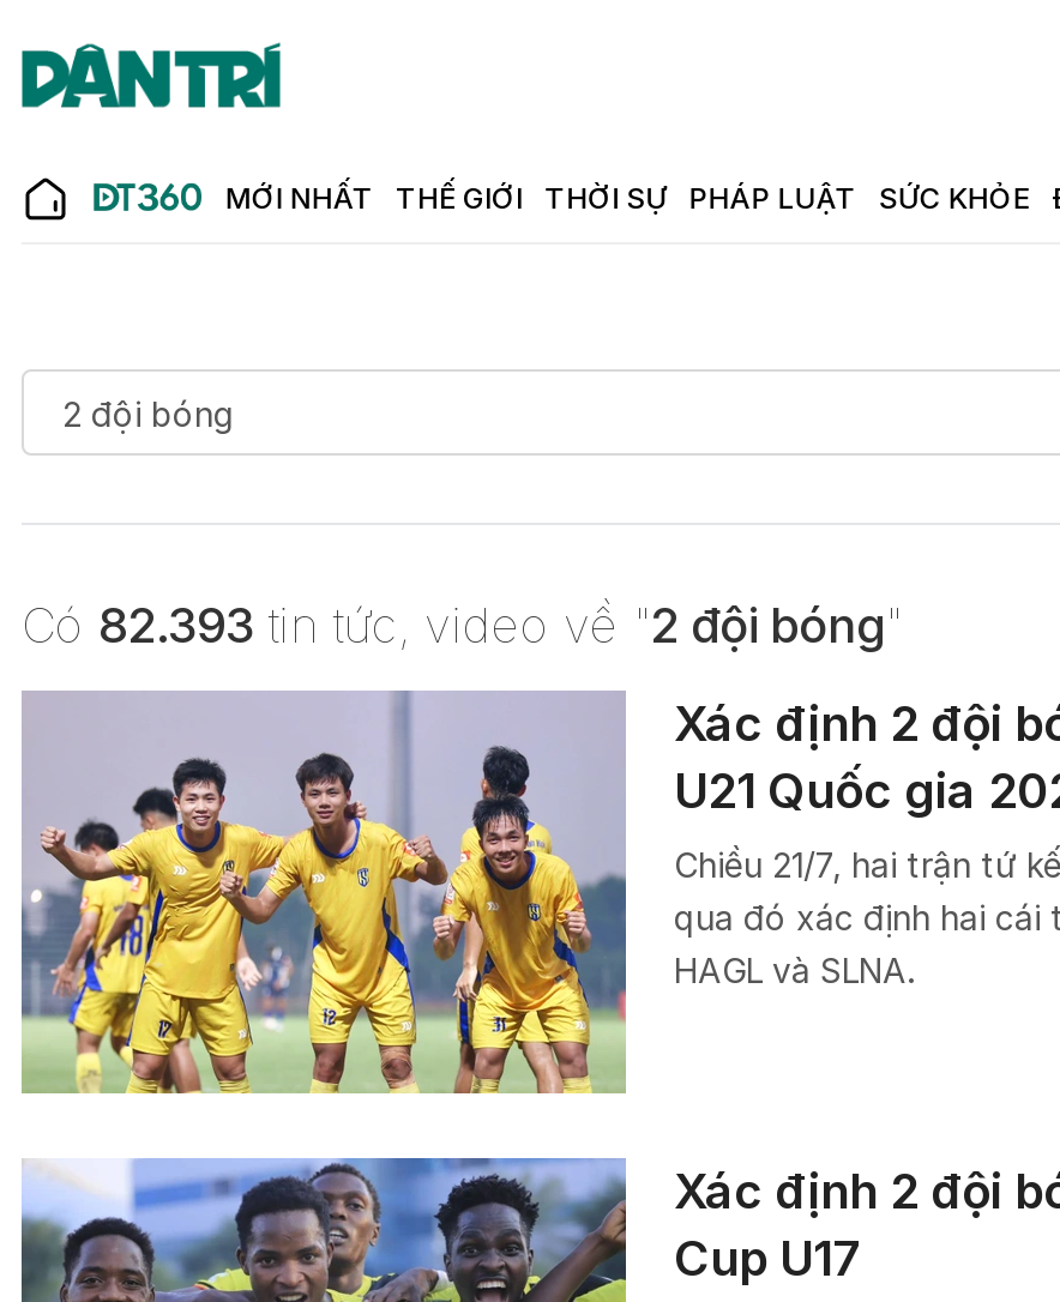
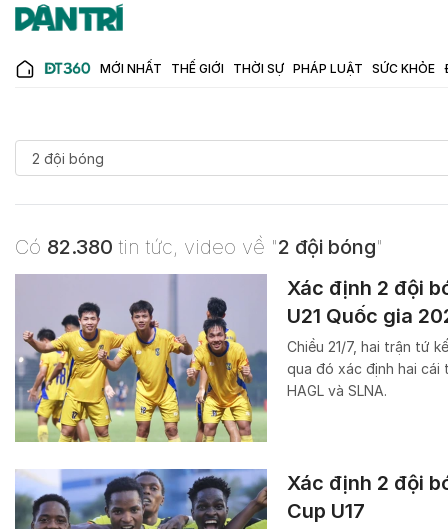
- Có 82.393 tin tức, video về " 2 đội bóng"
+ Có 82.380 tin tức, video về " 2 đội bóng"
